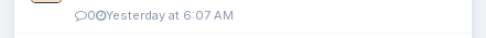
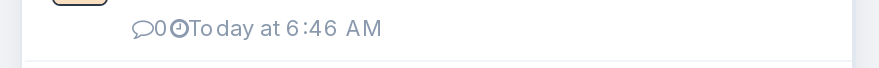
- Yesterday at 6:07 AM
+ Today at 6:46 AM
